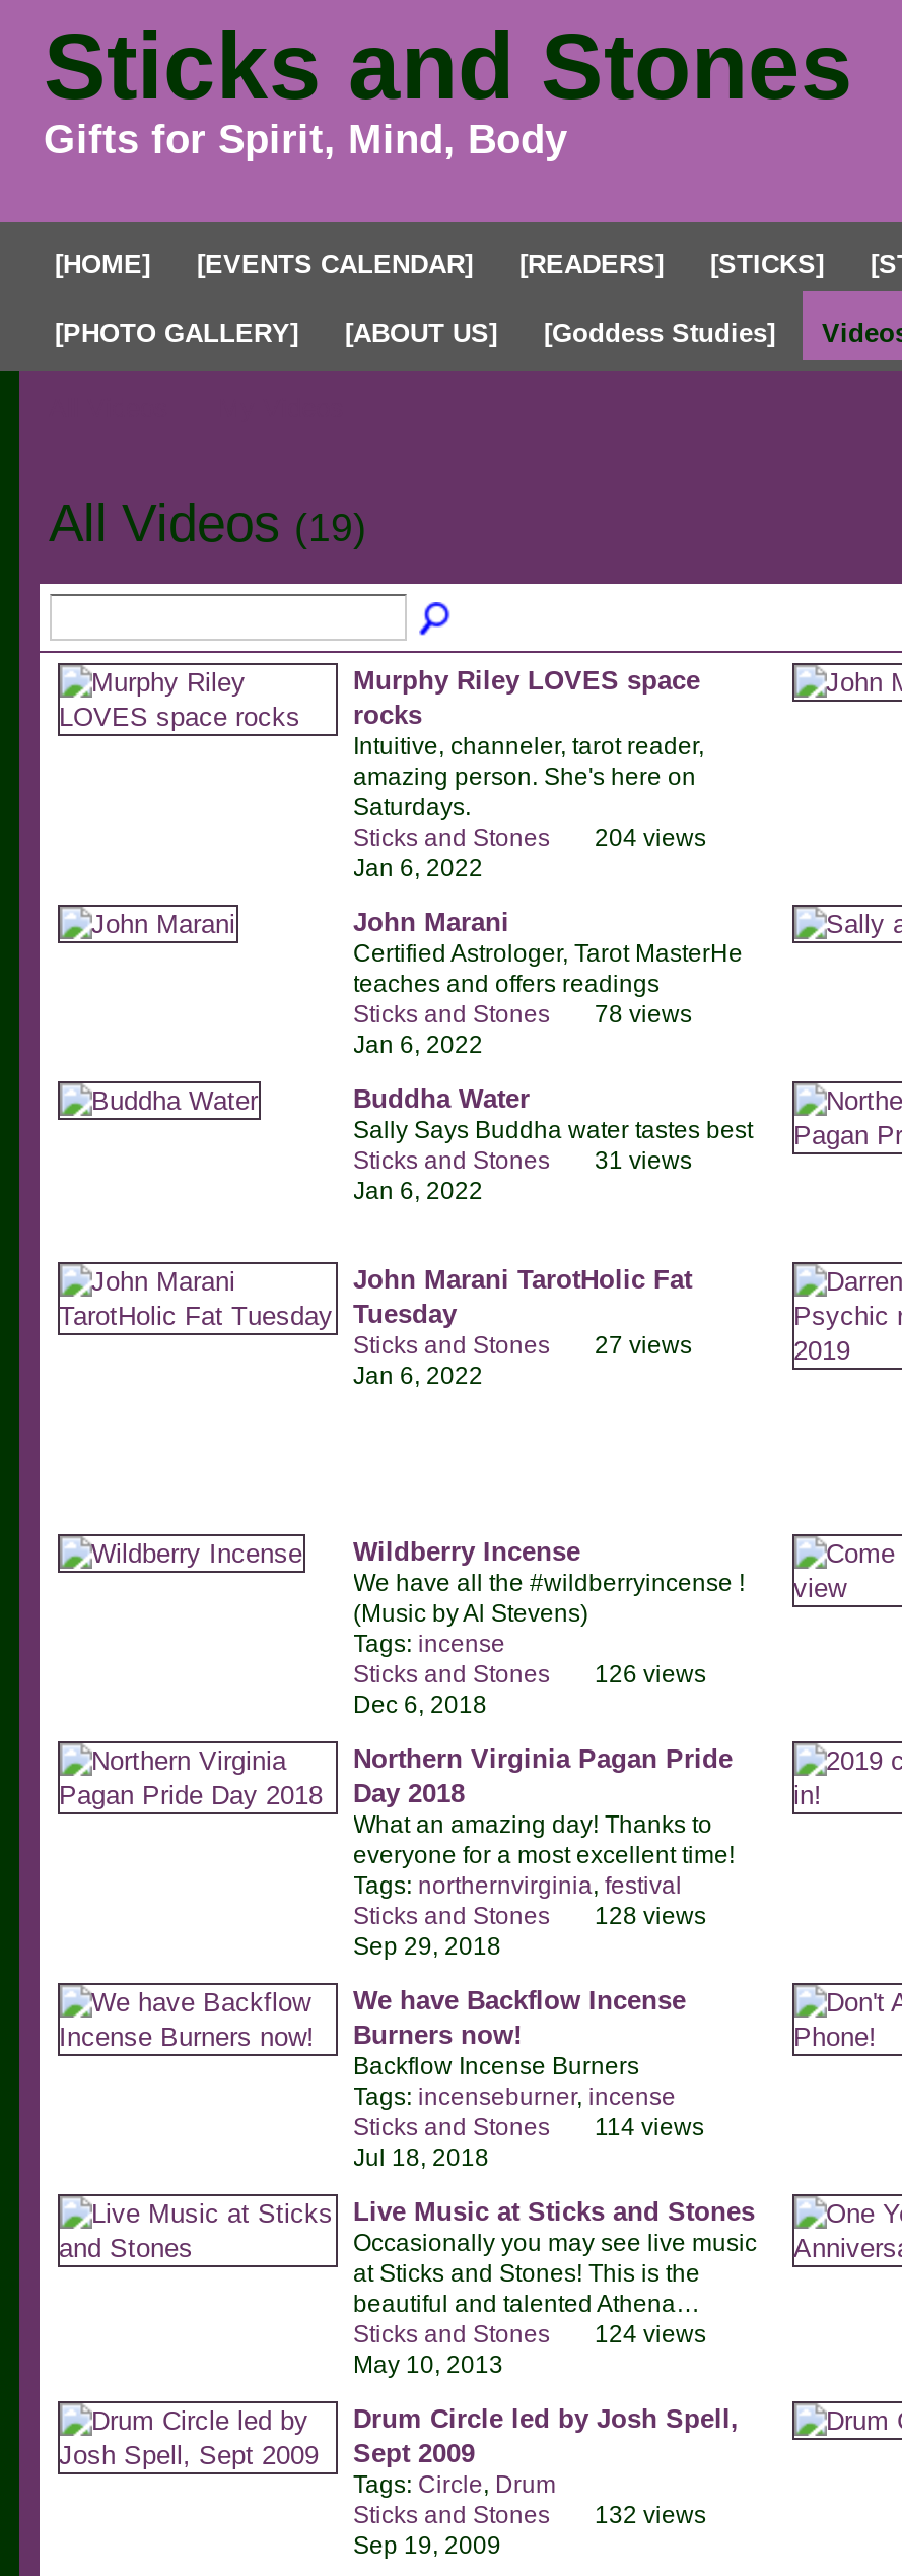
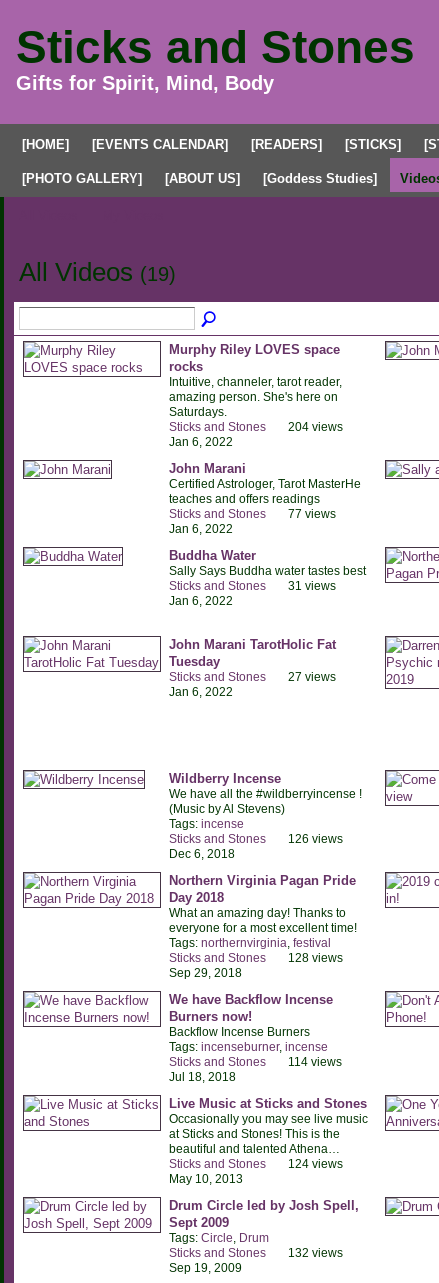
- Sticks and Stones 78 views
+ Sticks and Stones 77 views
